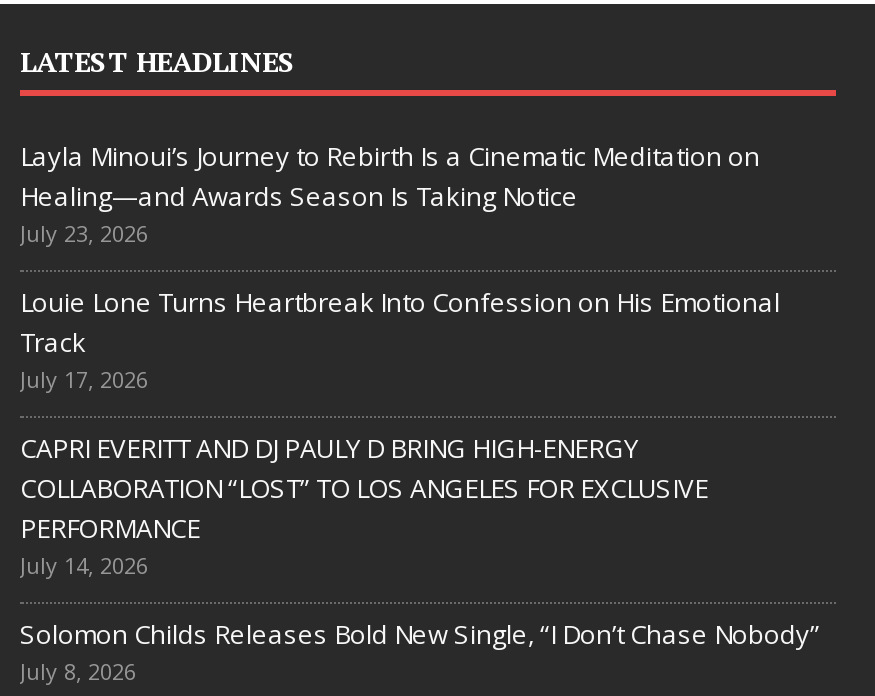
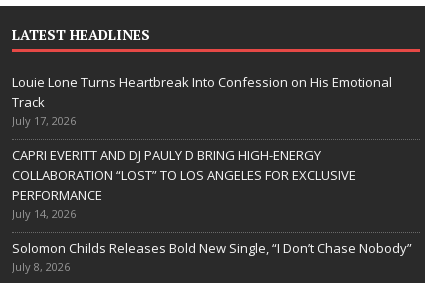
- Layla Minoui’s Journey to Rebirth Is a Cinematic Meditation on
- Healing—and Awards Season Is Taking Notice
- July 23, 2026
